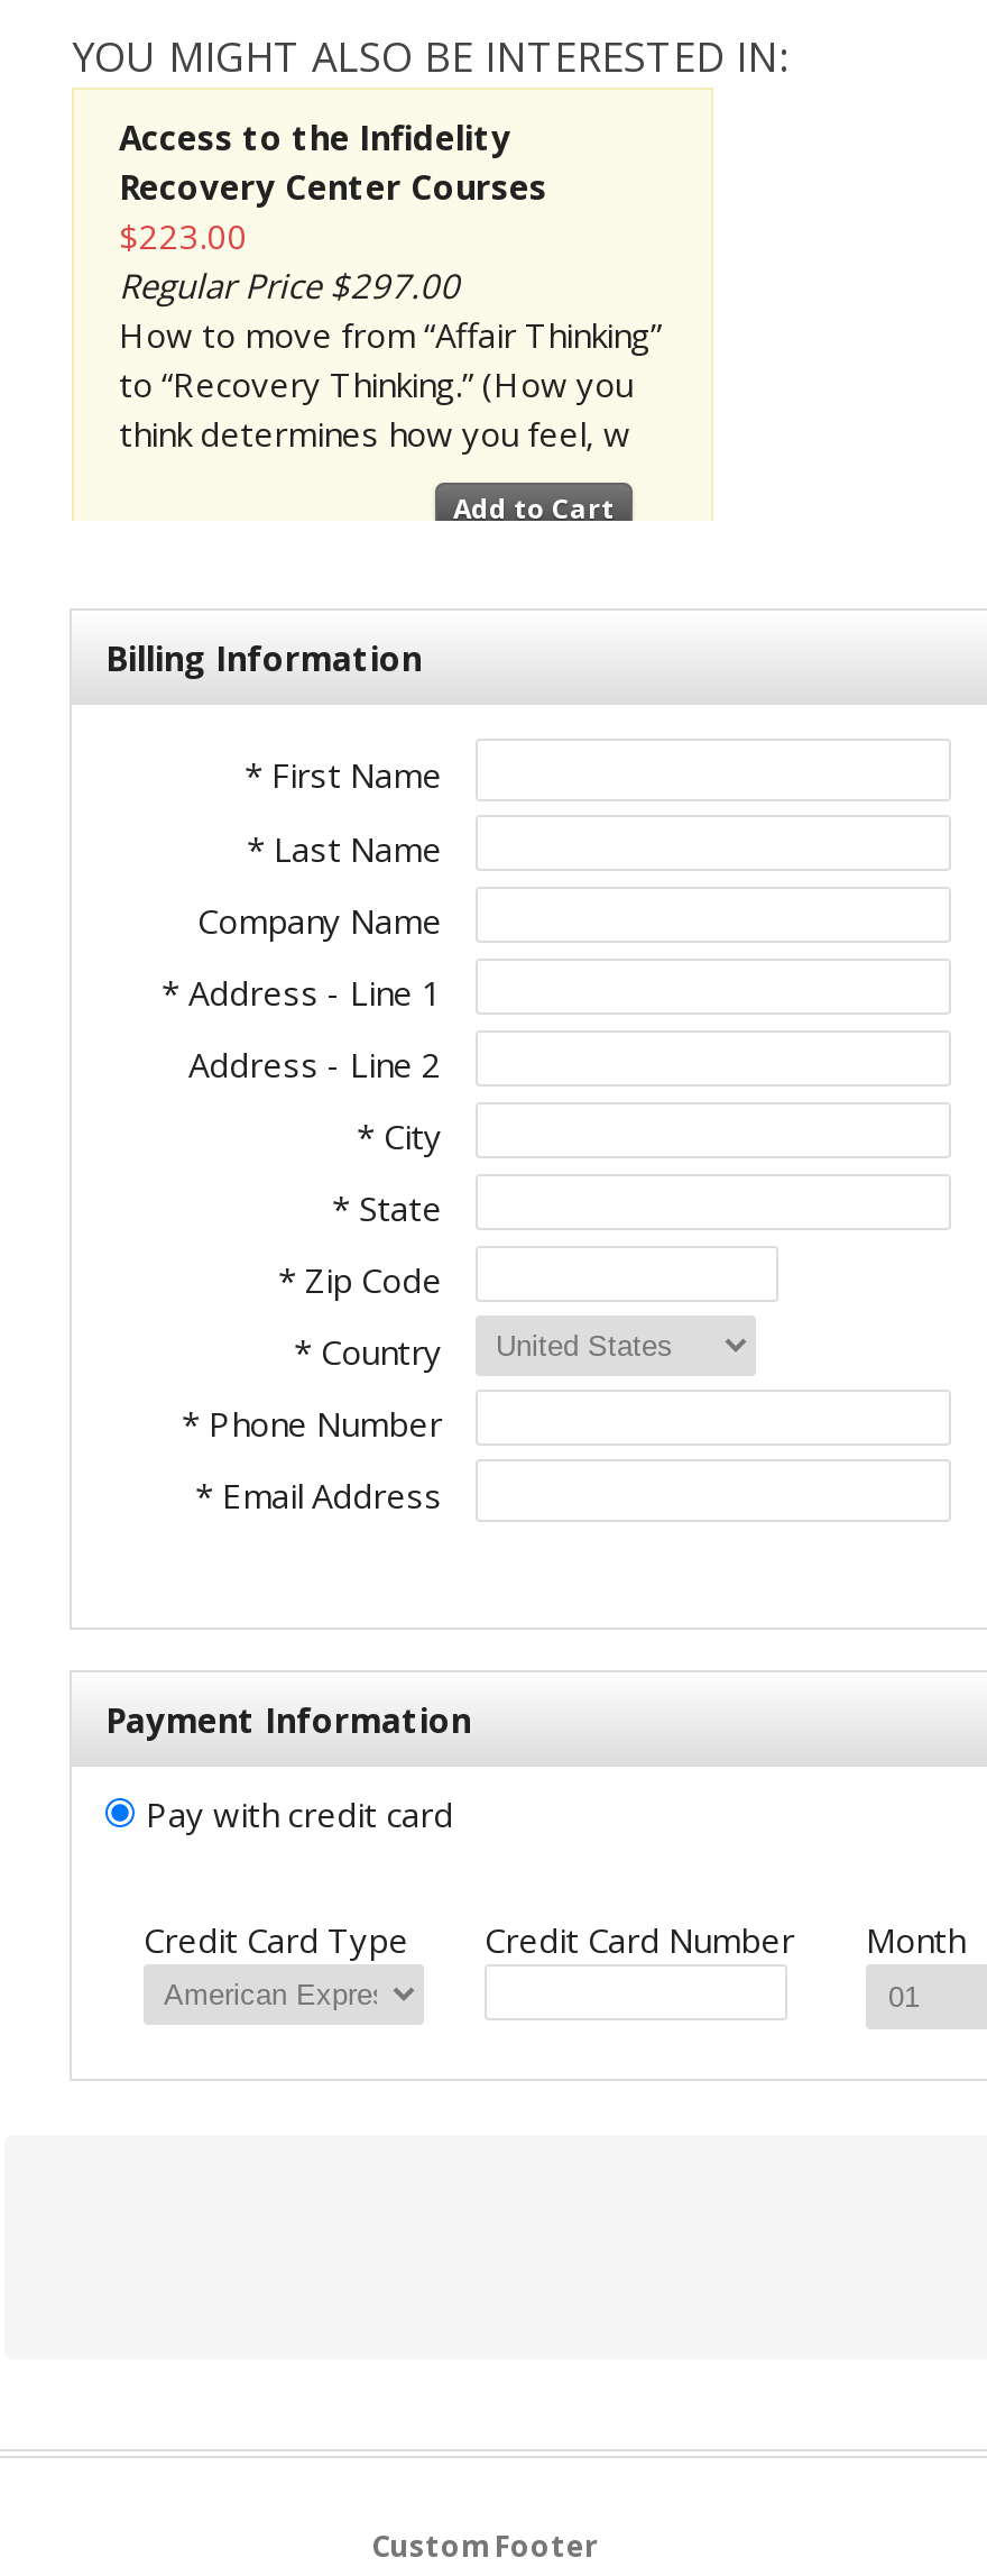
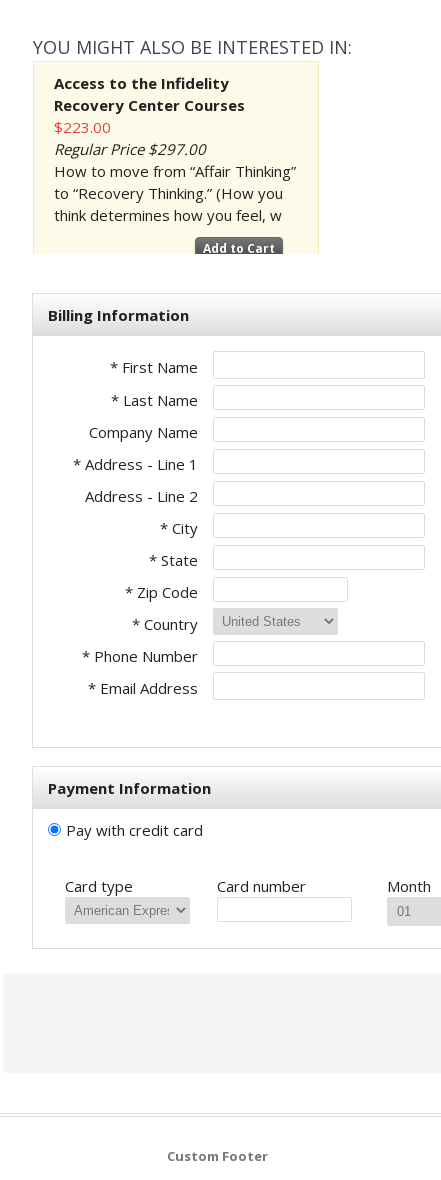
- Credit Card Type
- Credit Card Number
+ Card type
+ Card number
